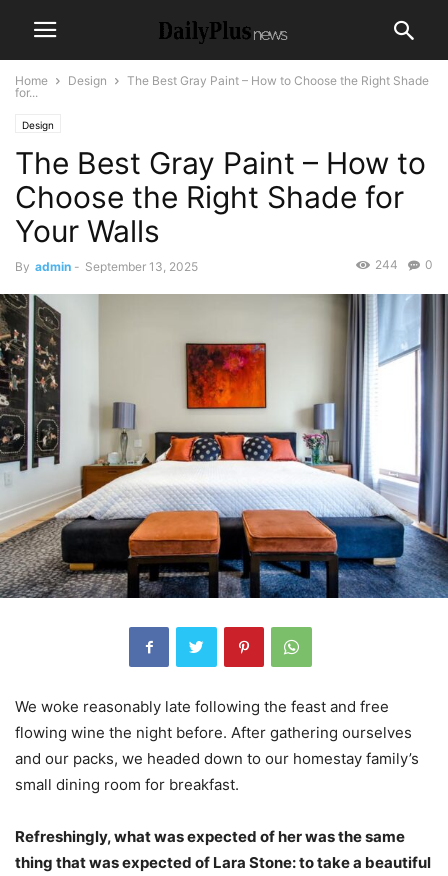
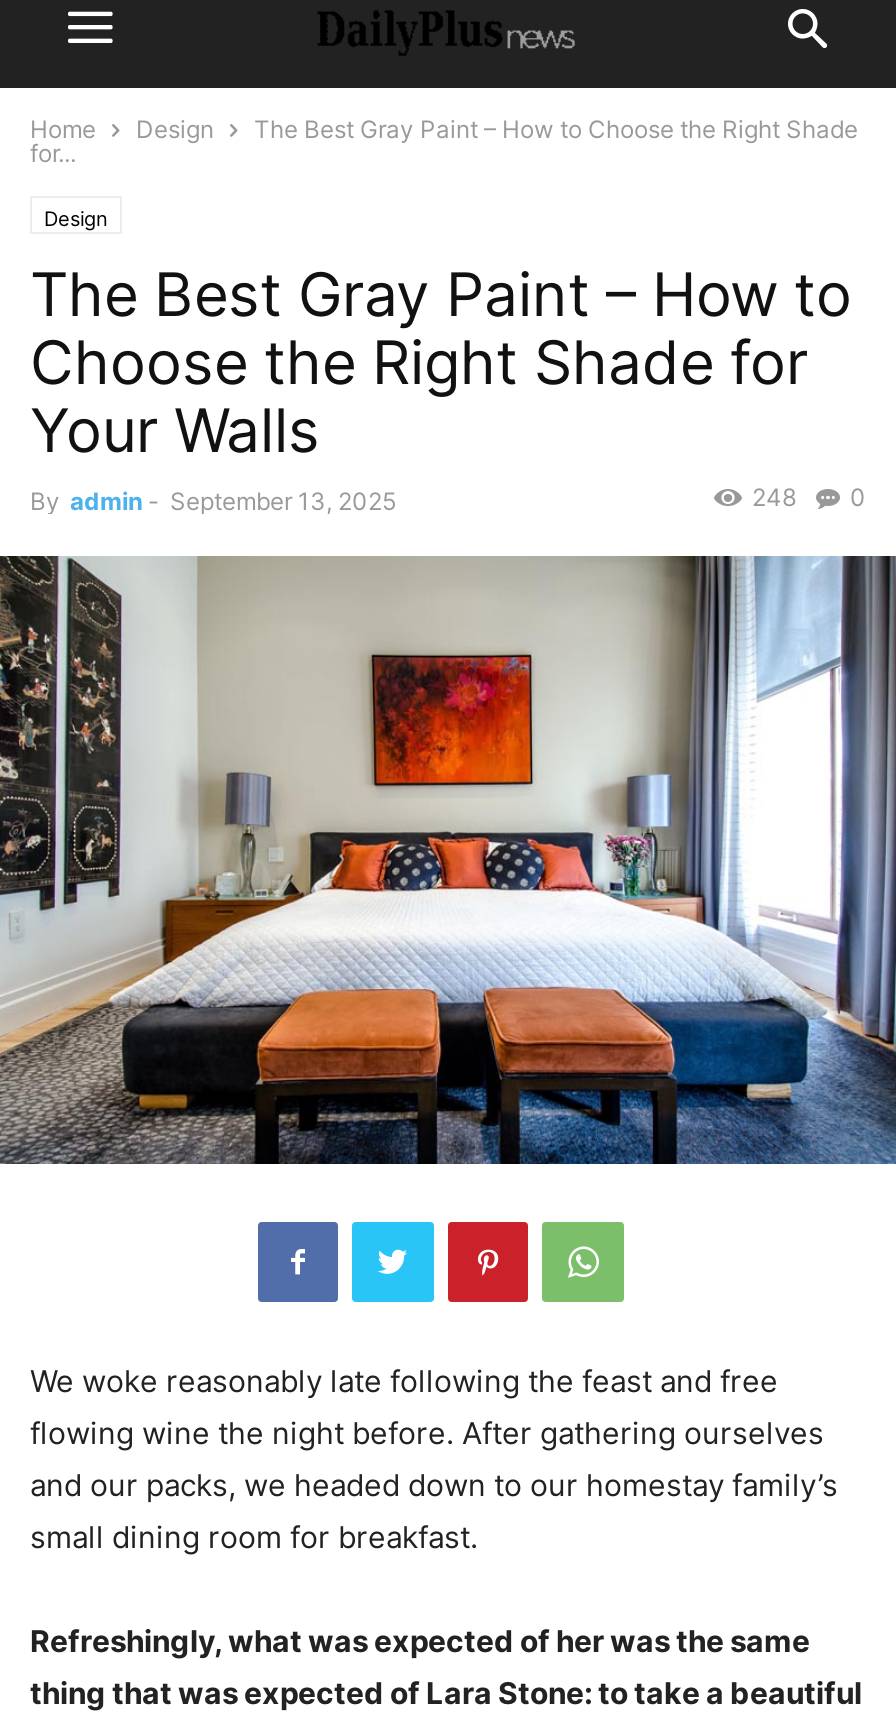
- 244 0
+ 248 0
